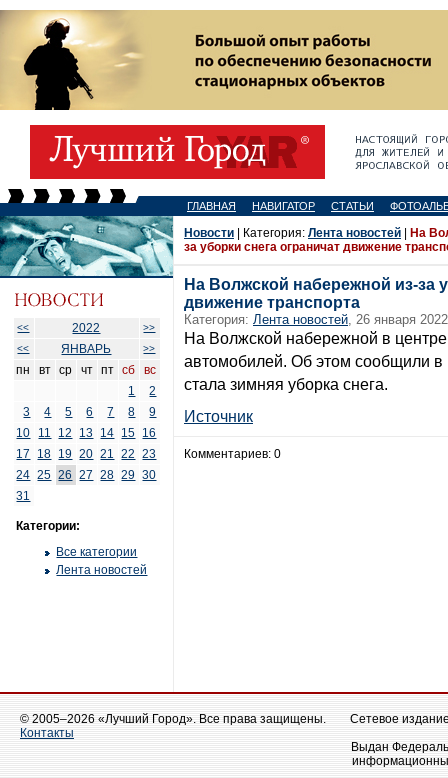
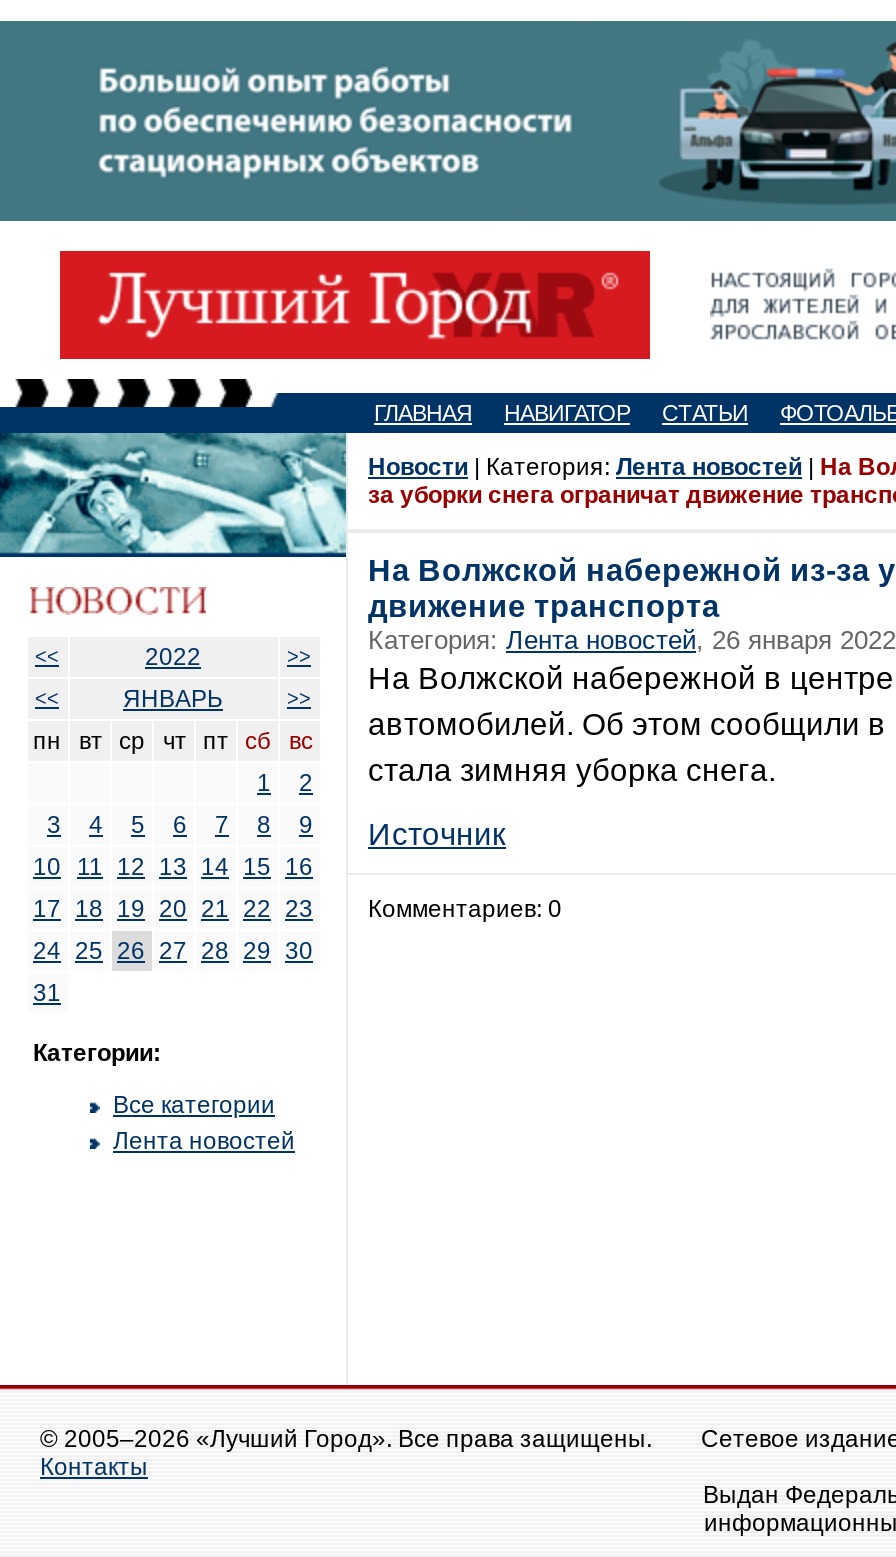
- [image]
+ [image]
